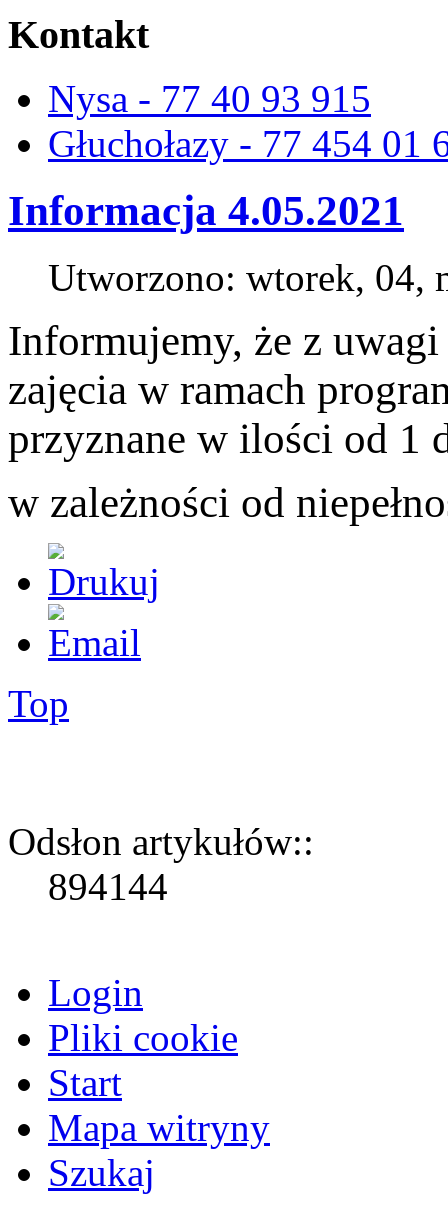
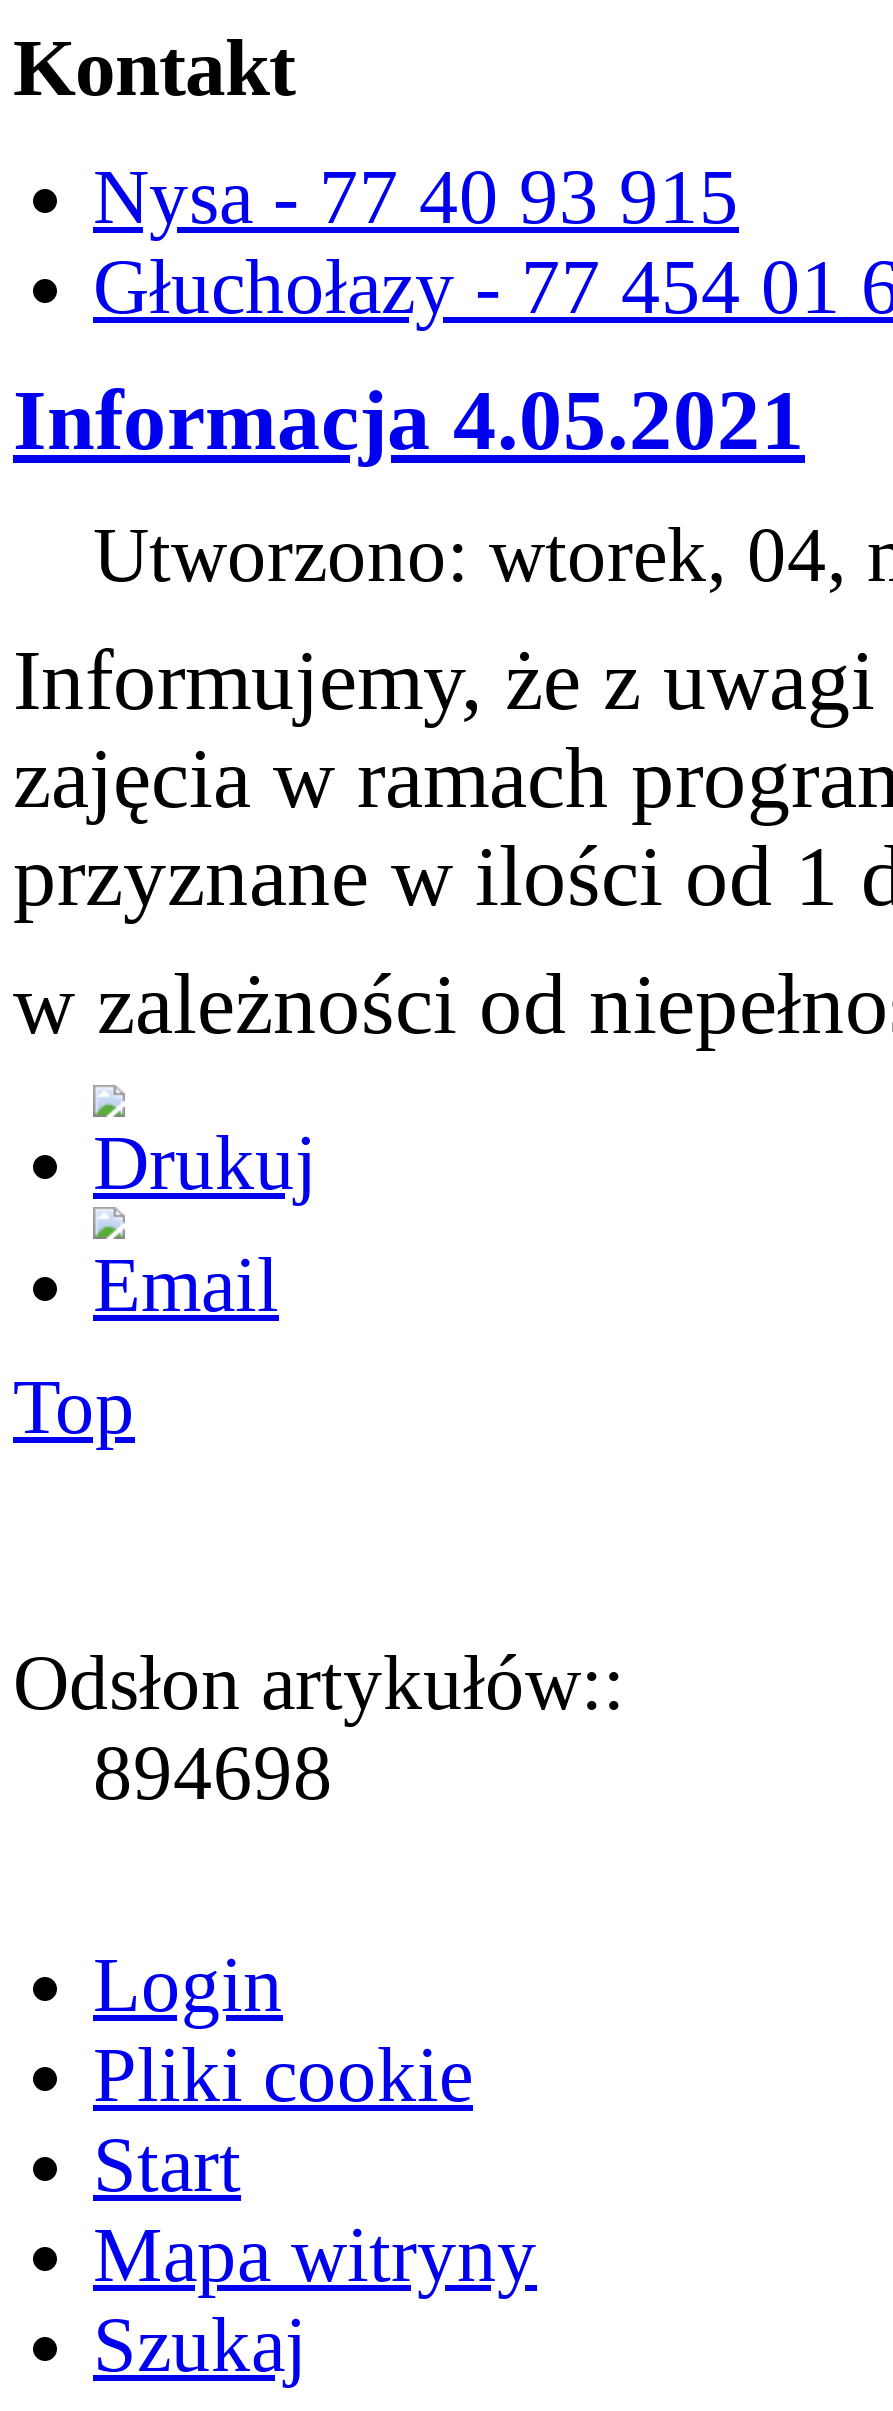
- 894144
+ 894698
